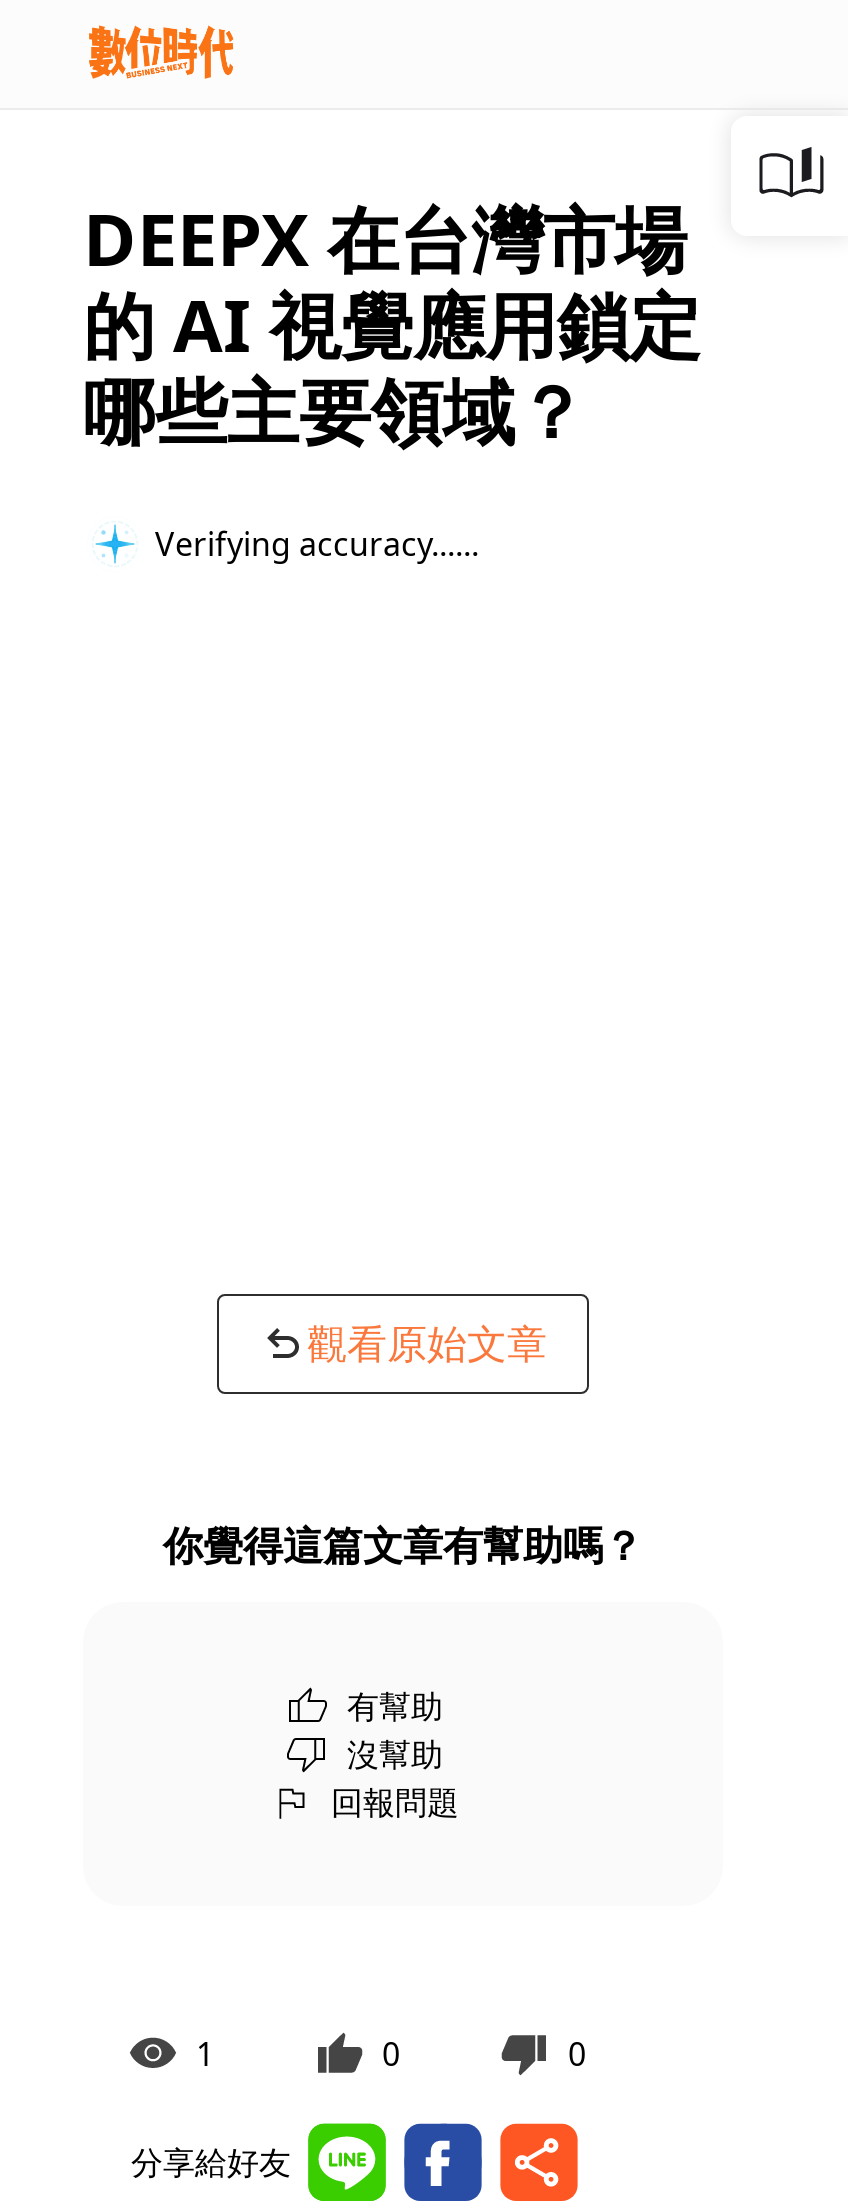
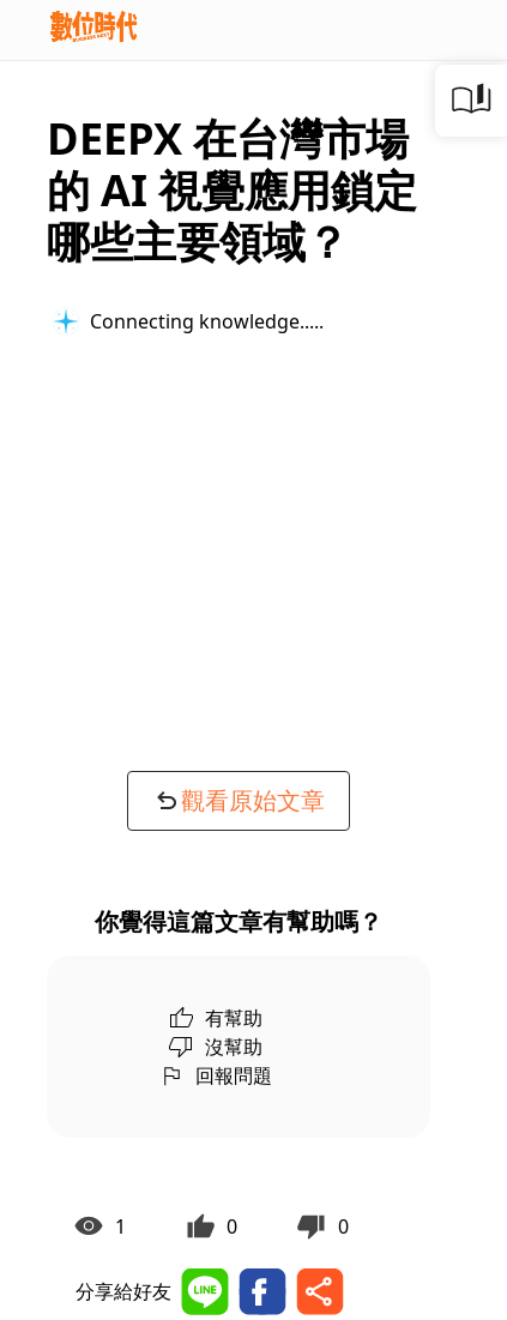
- Verifying accuracy...
+ Connecting knowledge...
